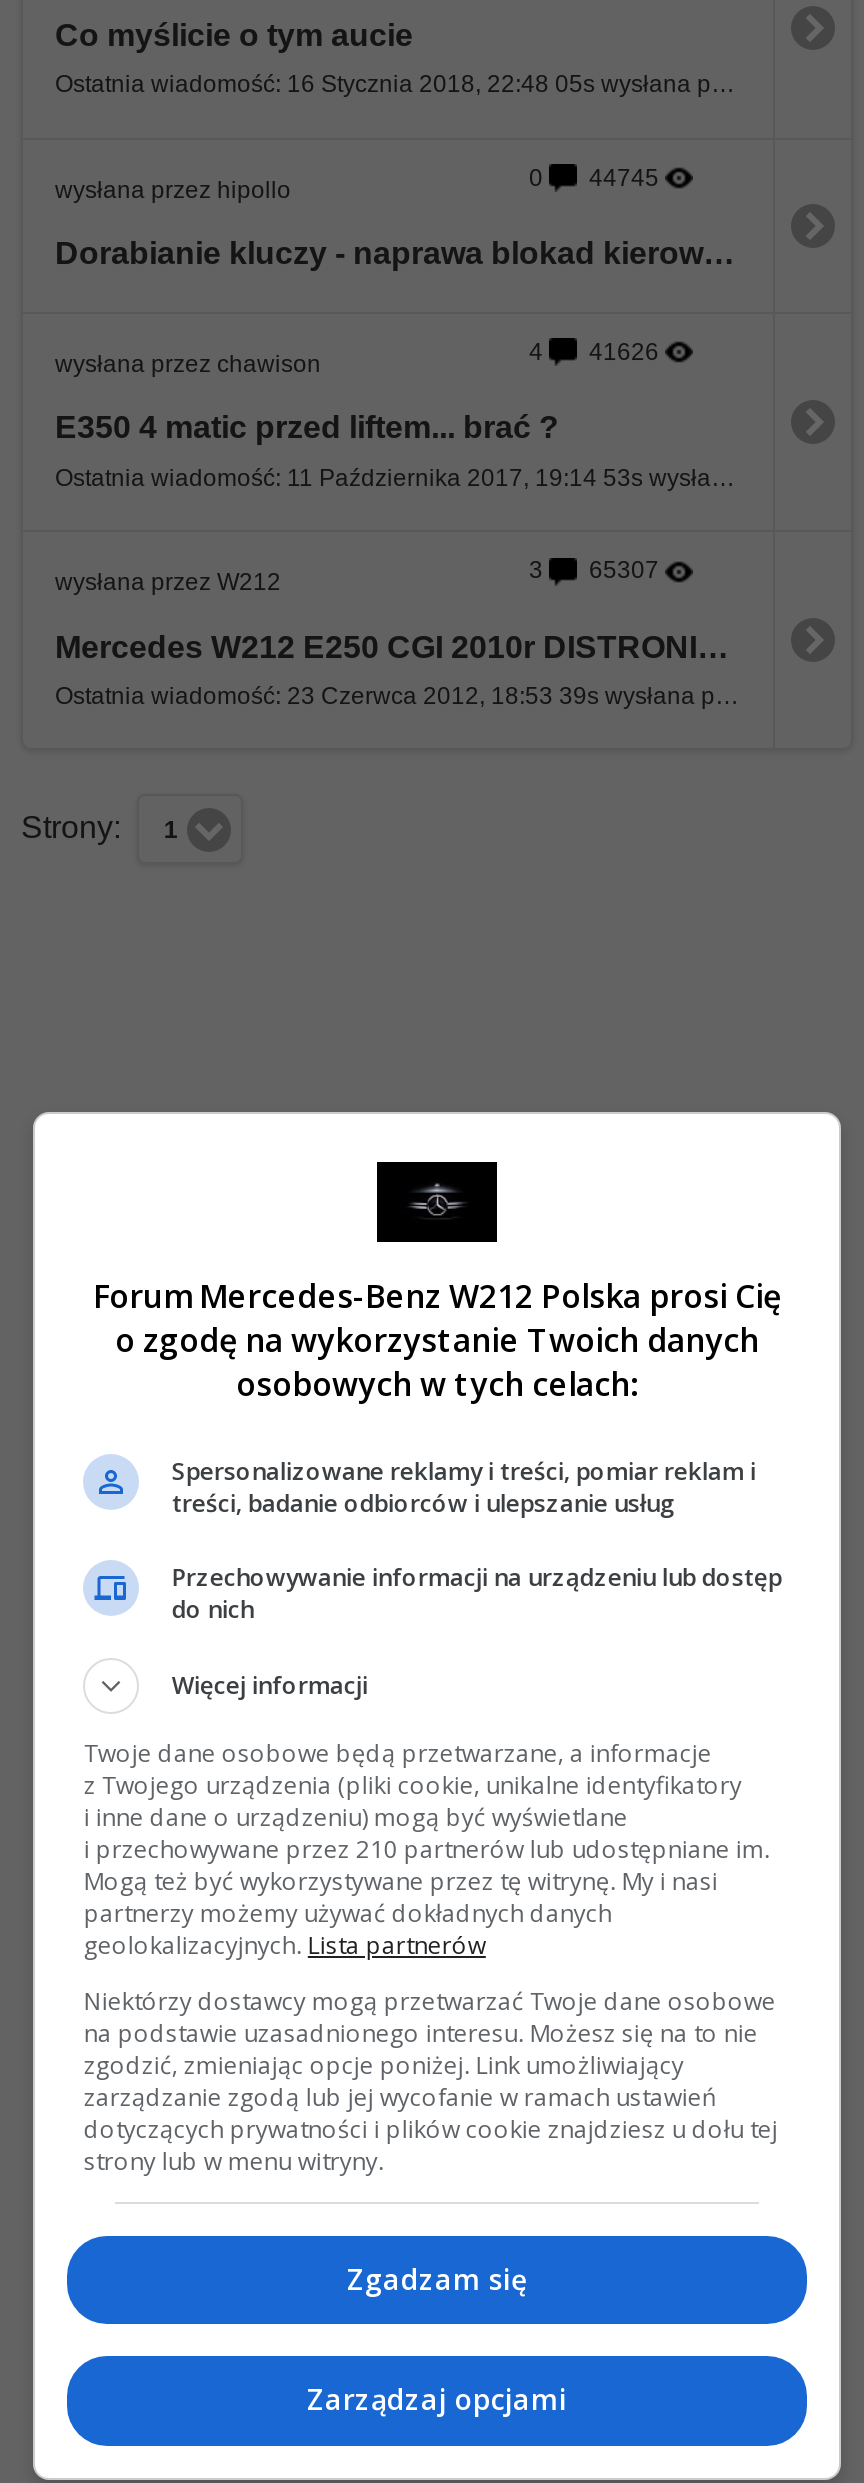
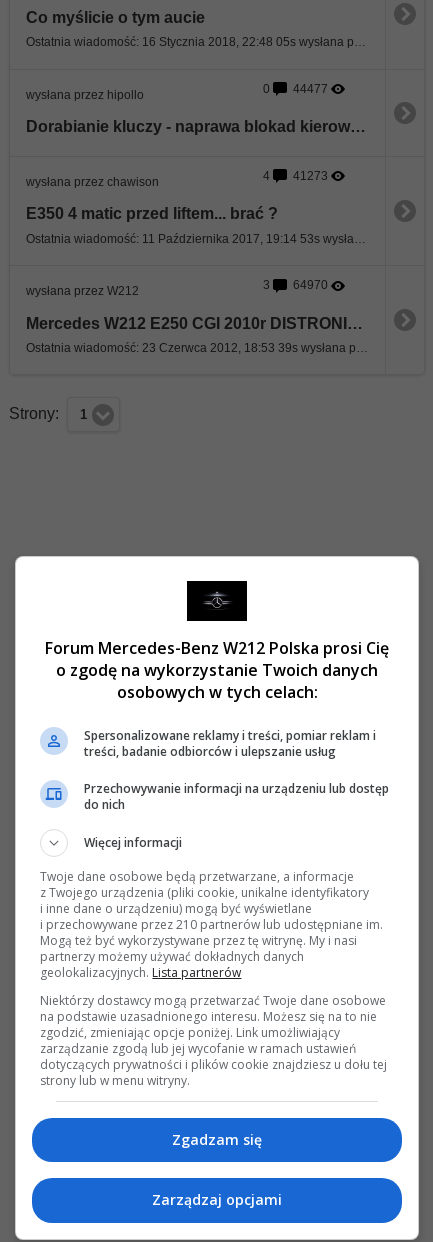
- 44745
+ 44477

- 4 41626
+ 4 41273

- 3 65307
+ 3 64970
